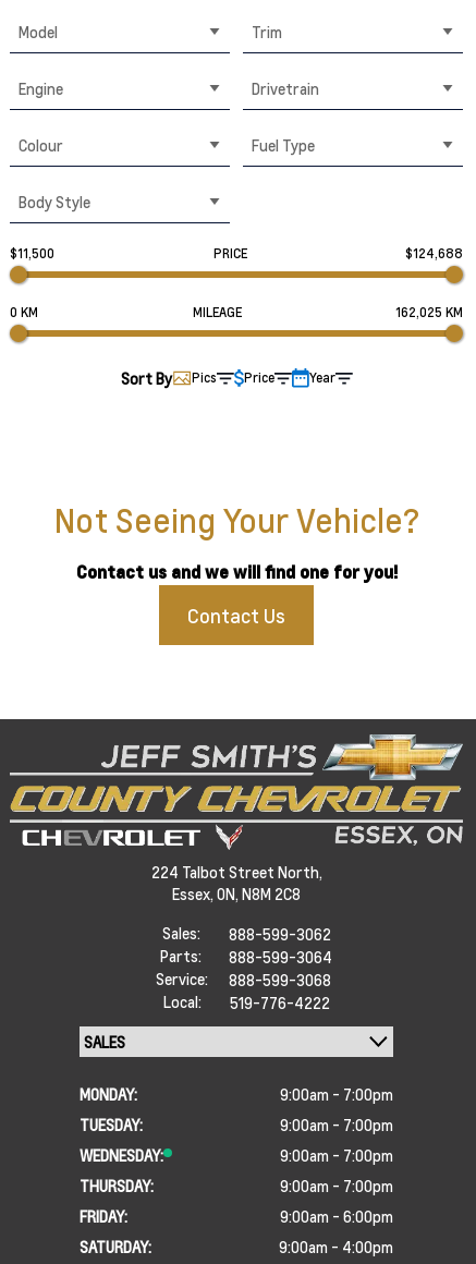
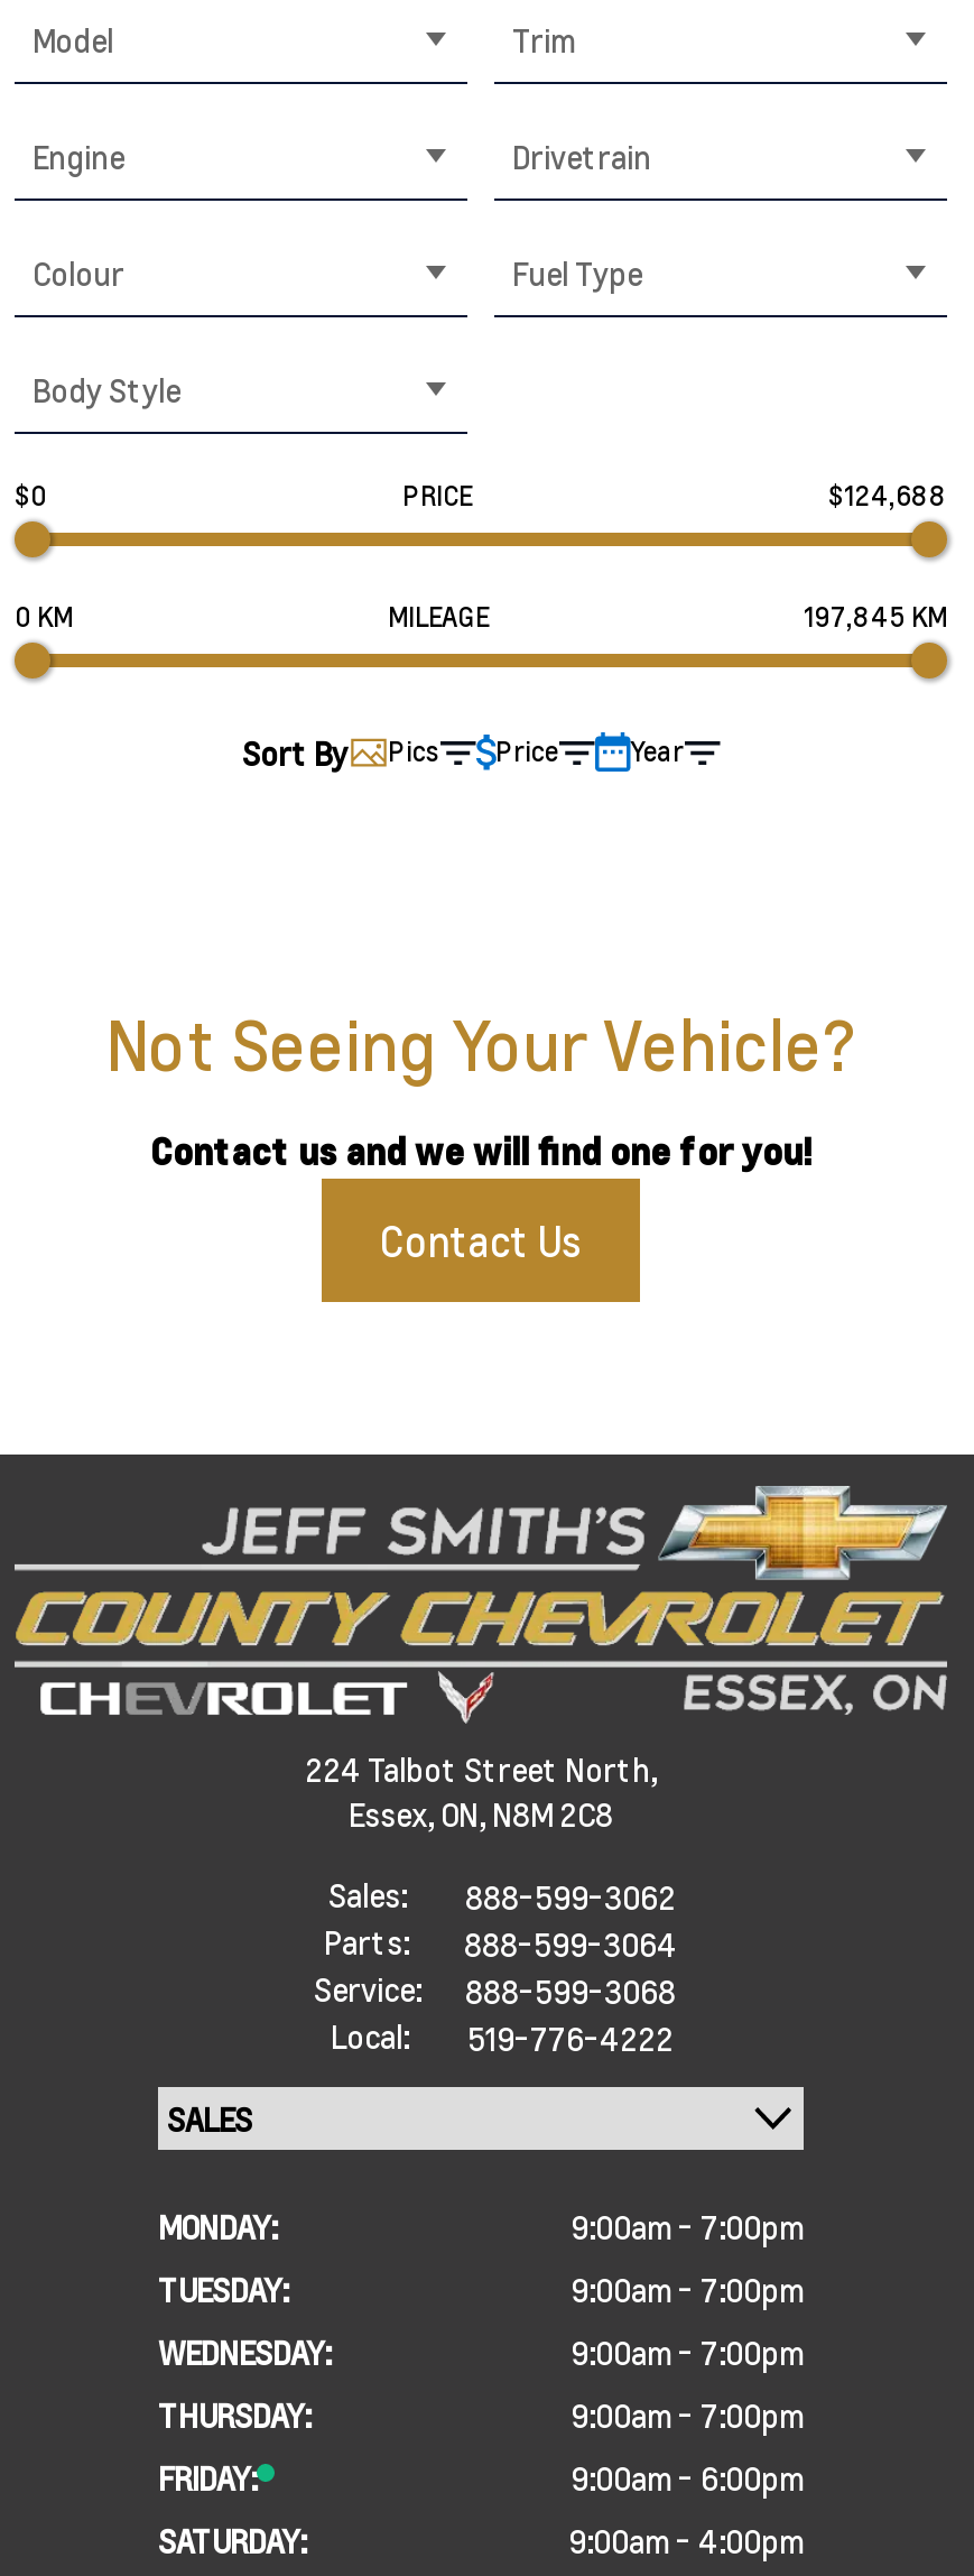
- $11,500
+ $0

- 162,025 KM
+ 197,845 KM
